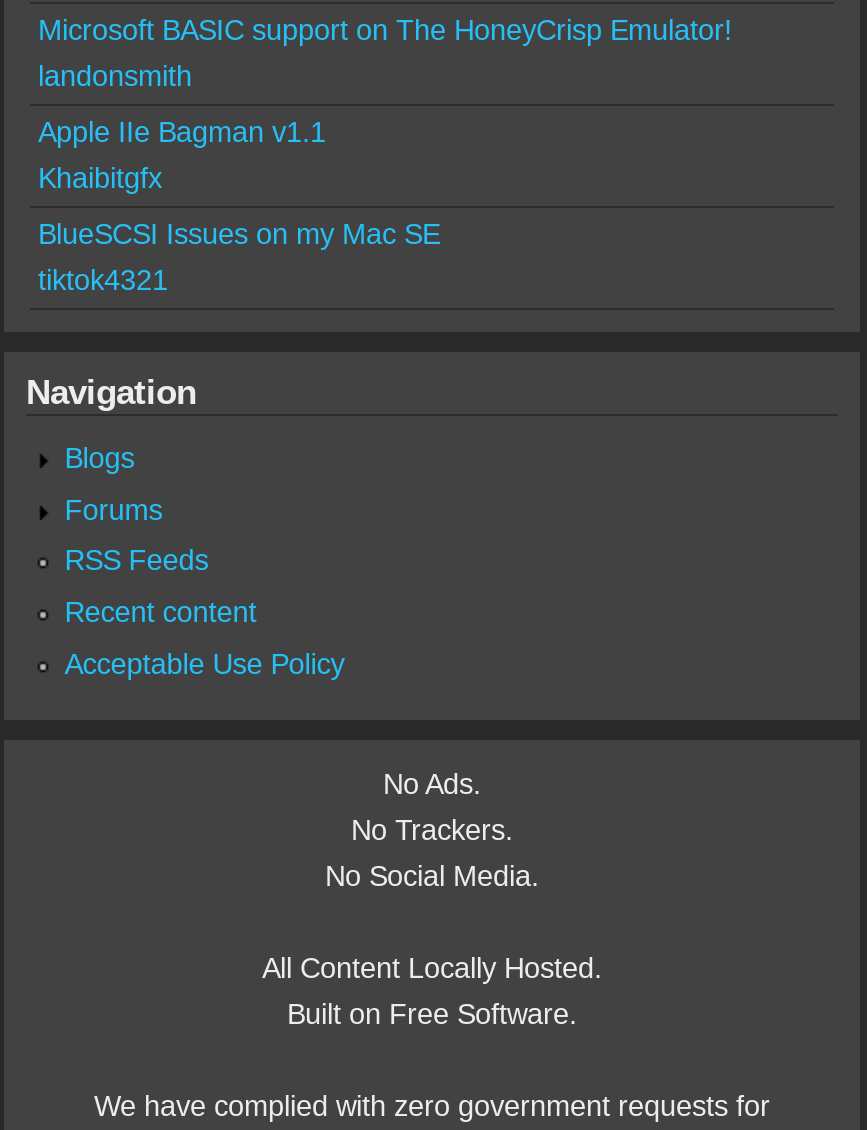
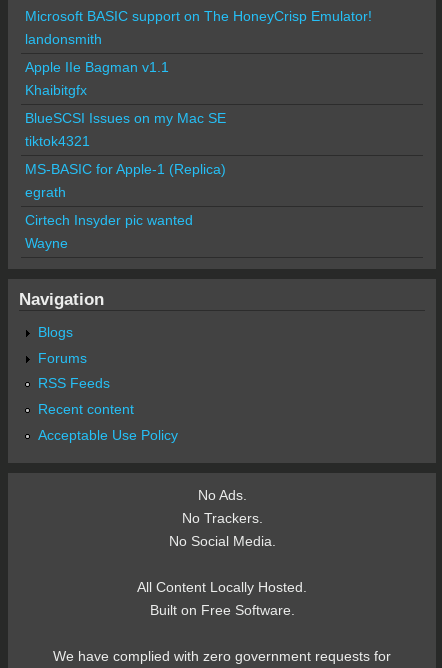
+ MS-BASIC for Apple-1 (Replica)
+ egrath
+ Cirtech Insyder pic wanted
+ Wayne
